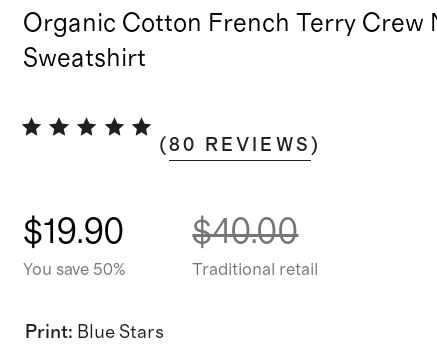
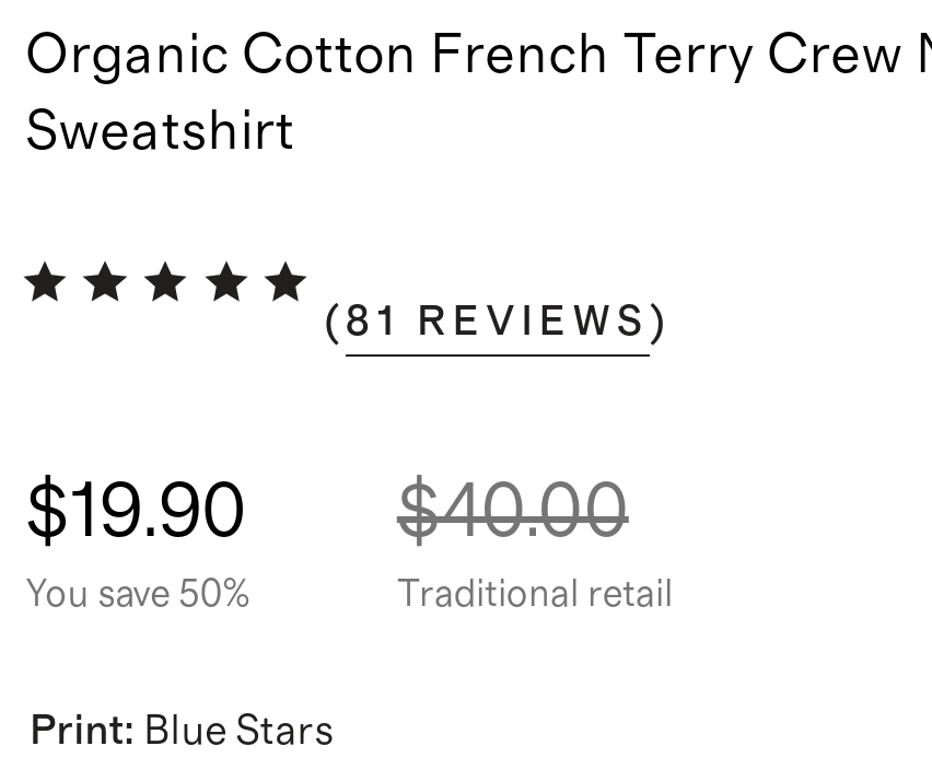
- (80 REVIEWS)
+ (81 REVIEWS)
